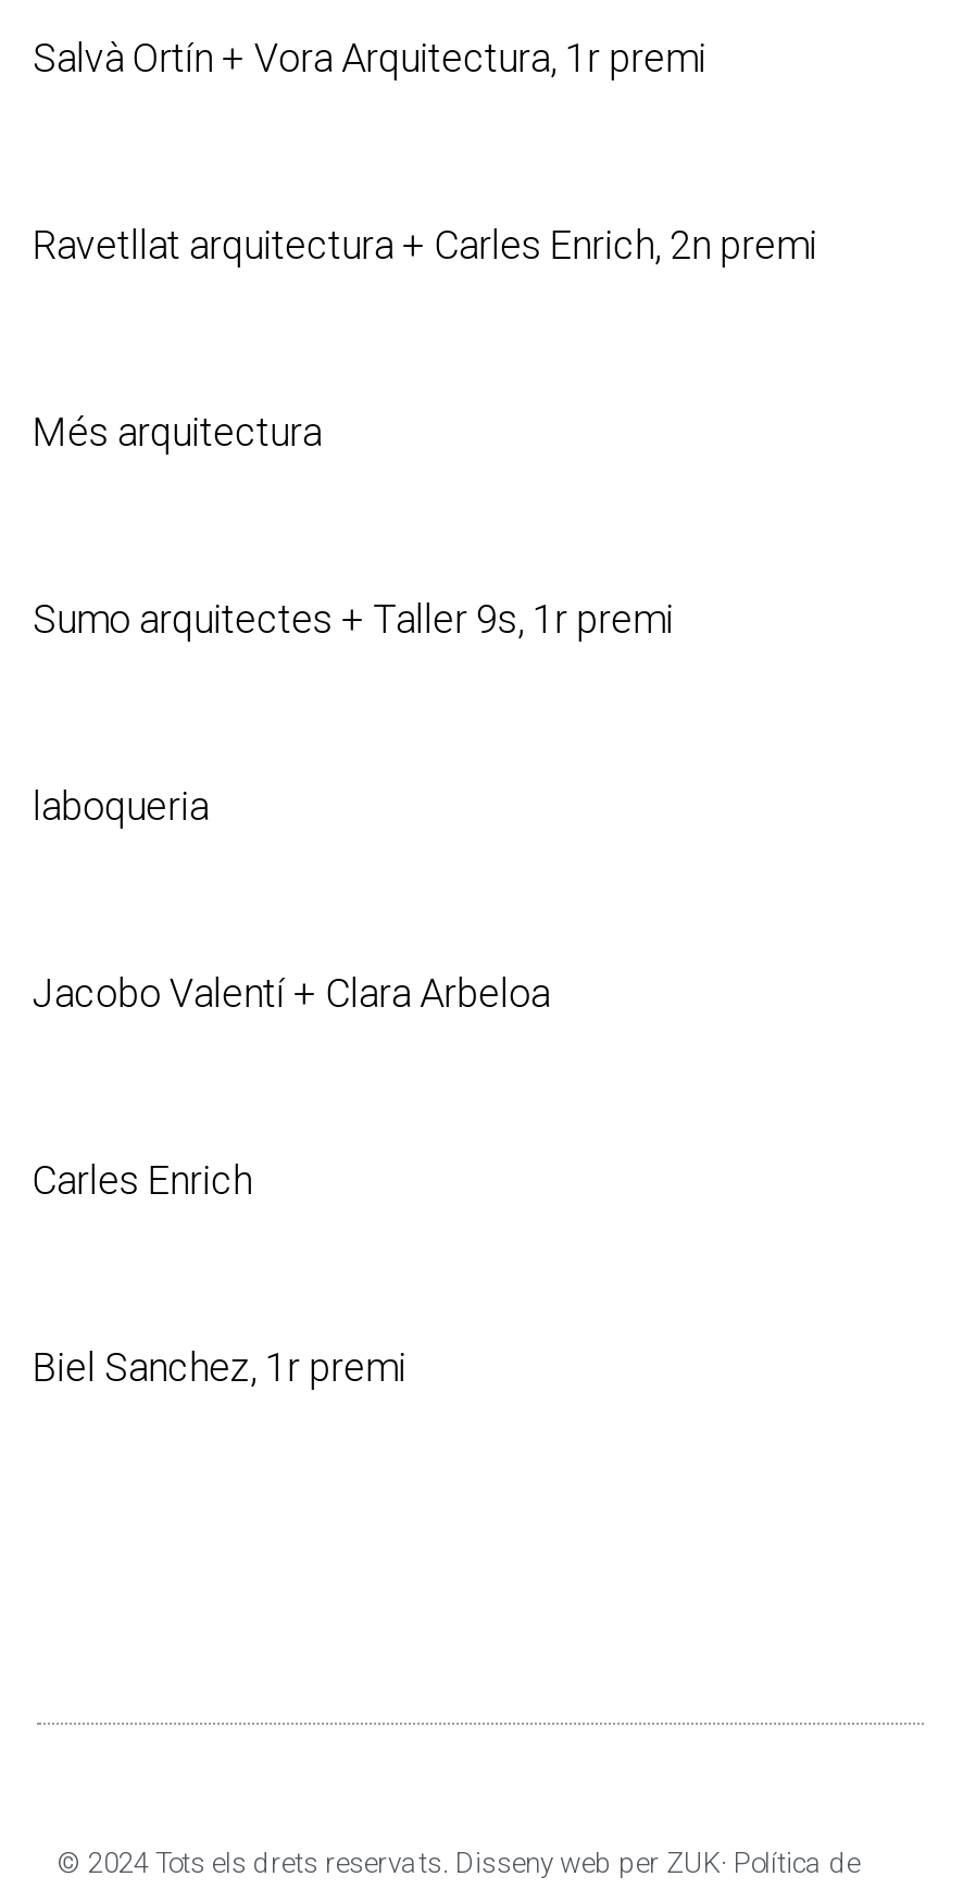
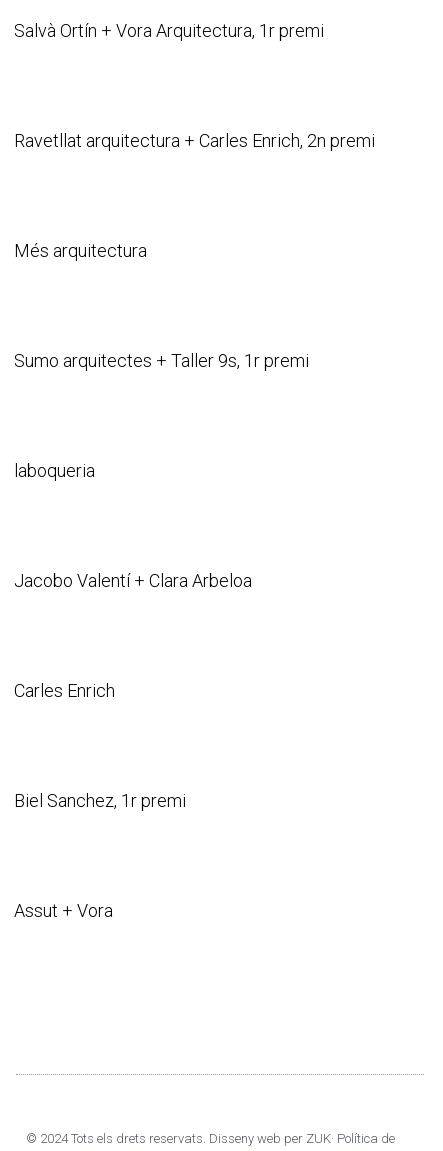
+ Assut + Vora
